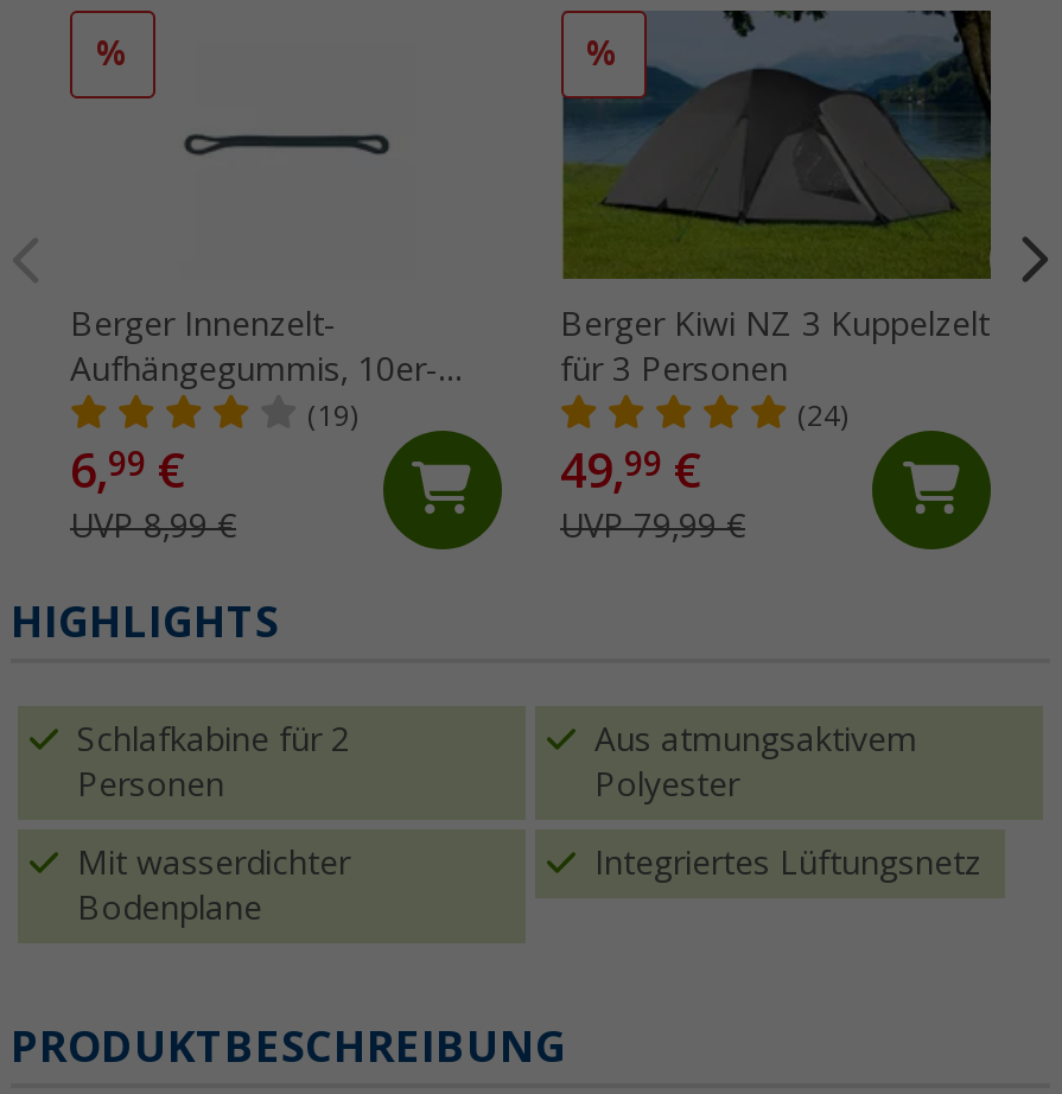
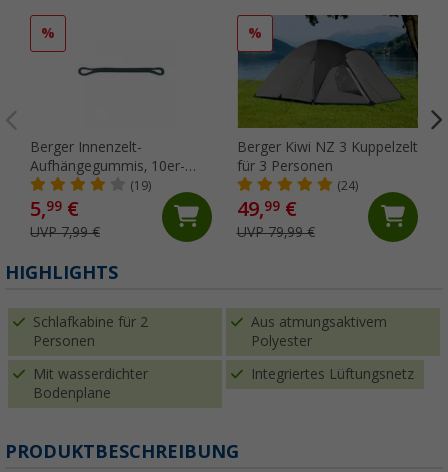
- 6,99 €
+ 5,99 €

- UVP 8,99 €
+ UVP 7,99 €
